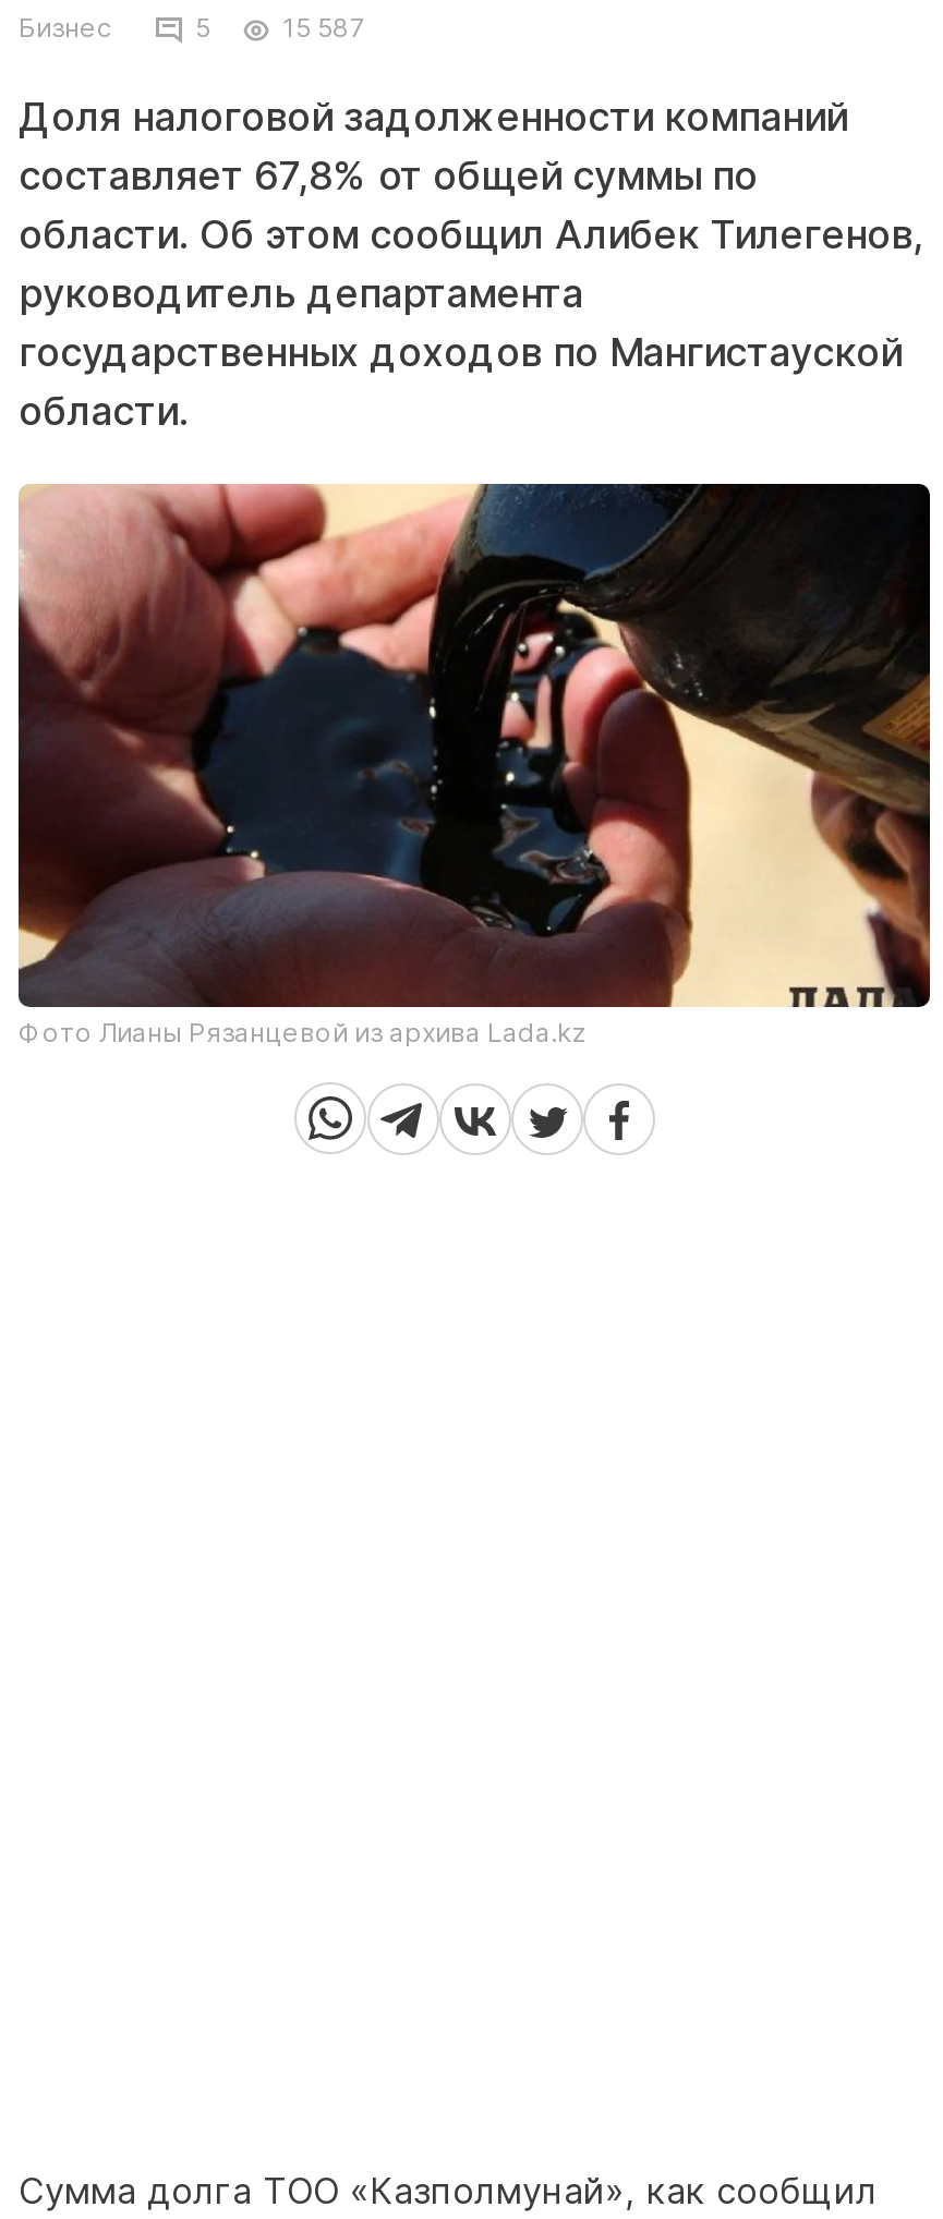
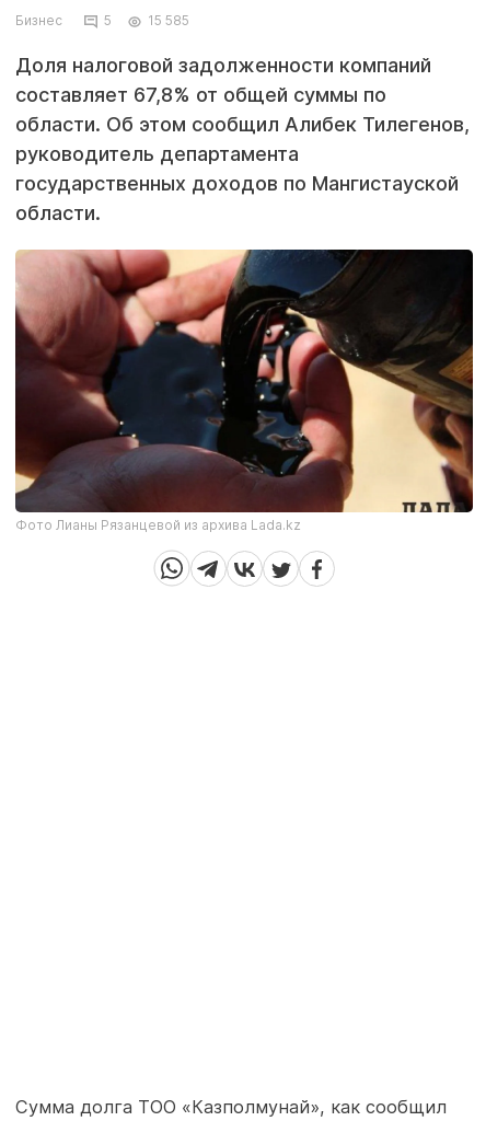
- 15 587
+ 15 585
